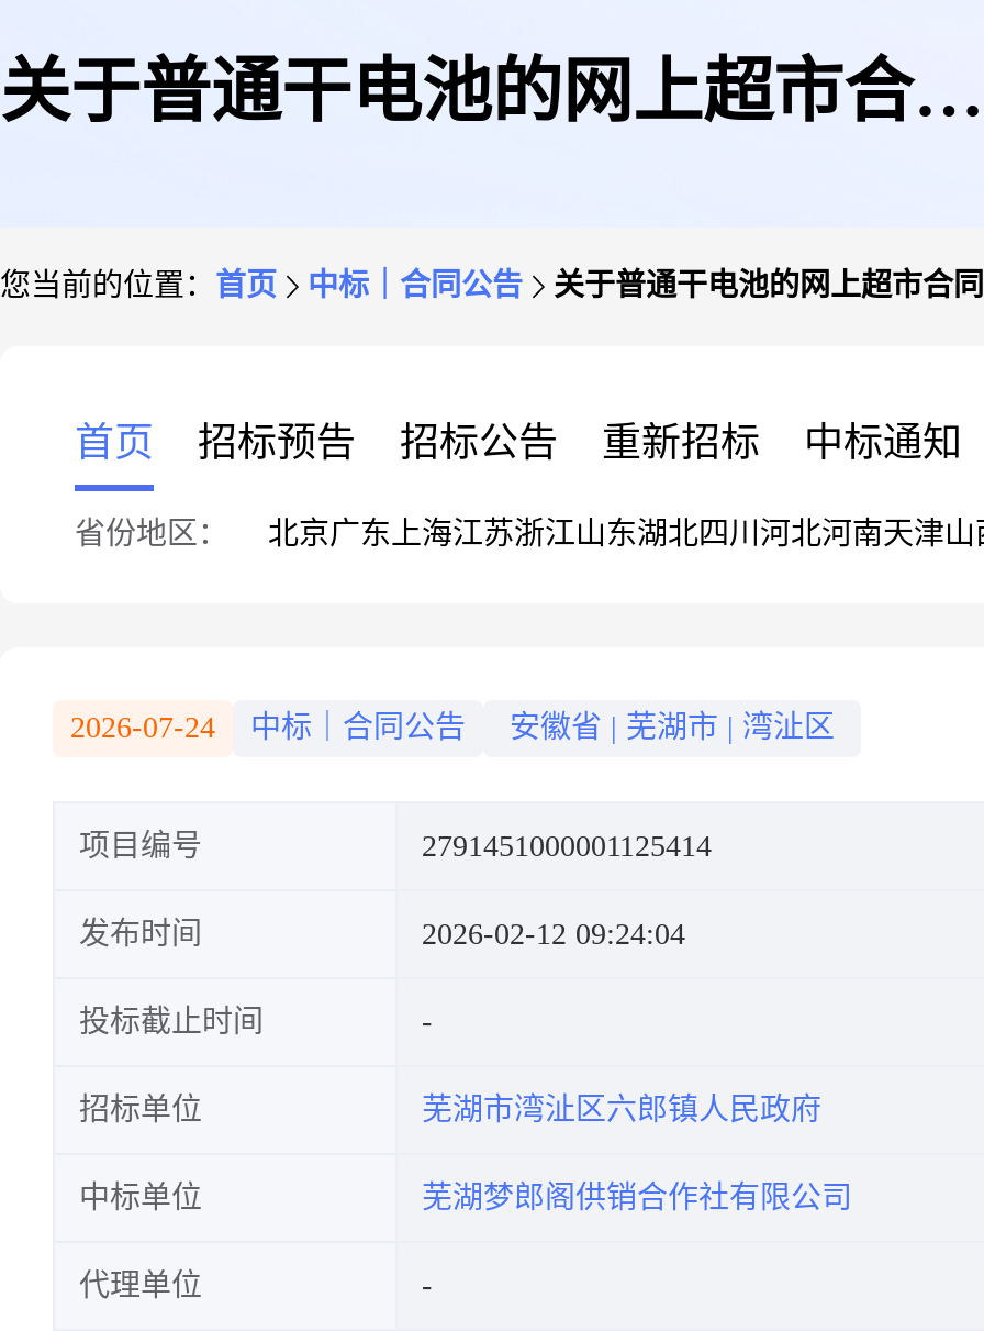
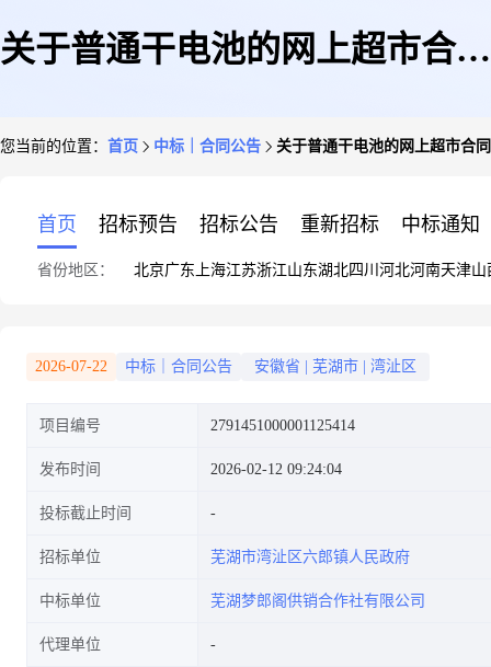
- 2026-07-24
+ 2026-07-22
